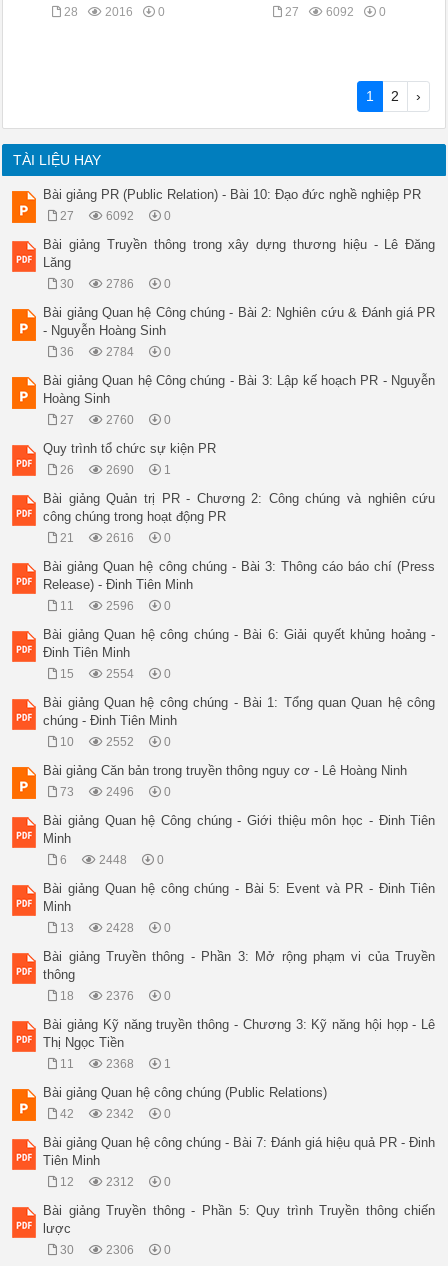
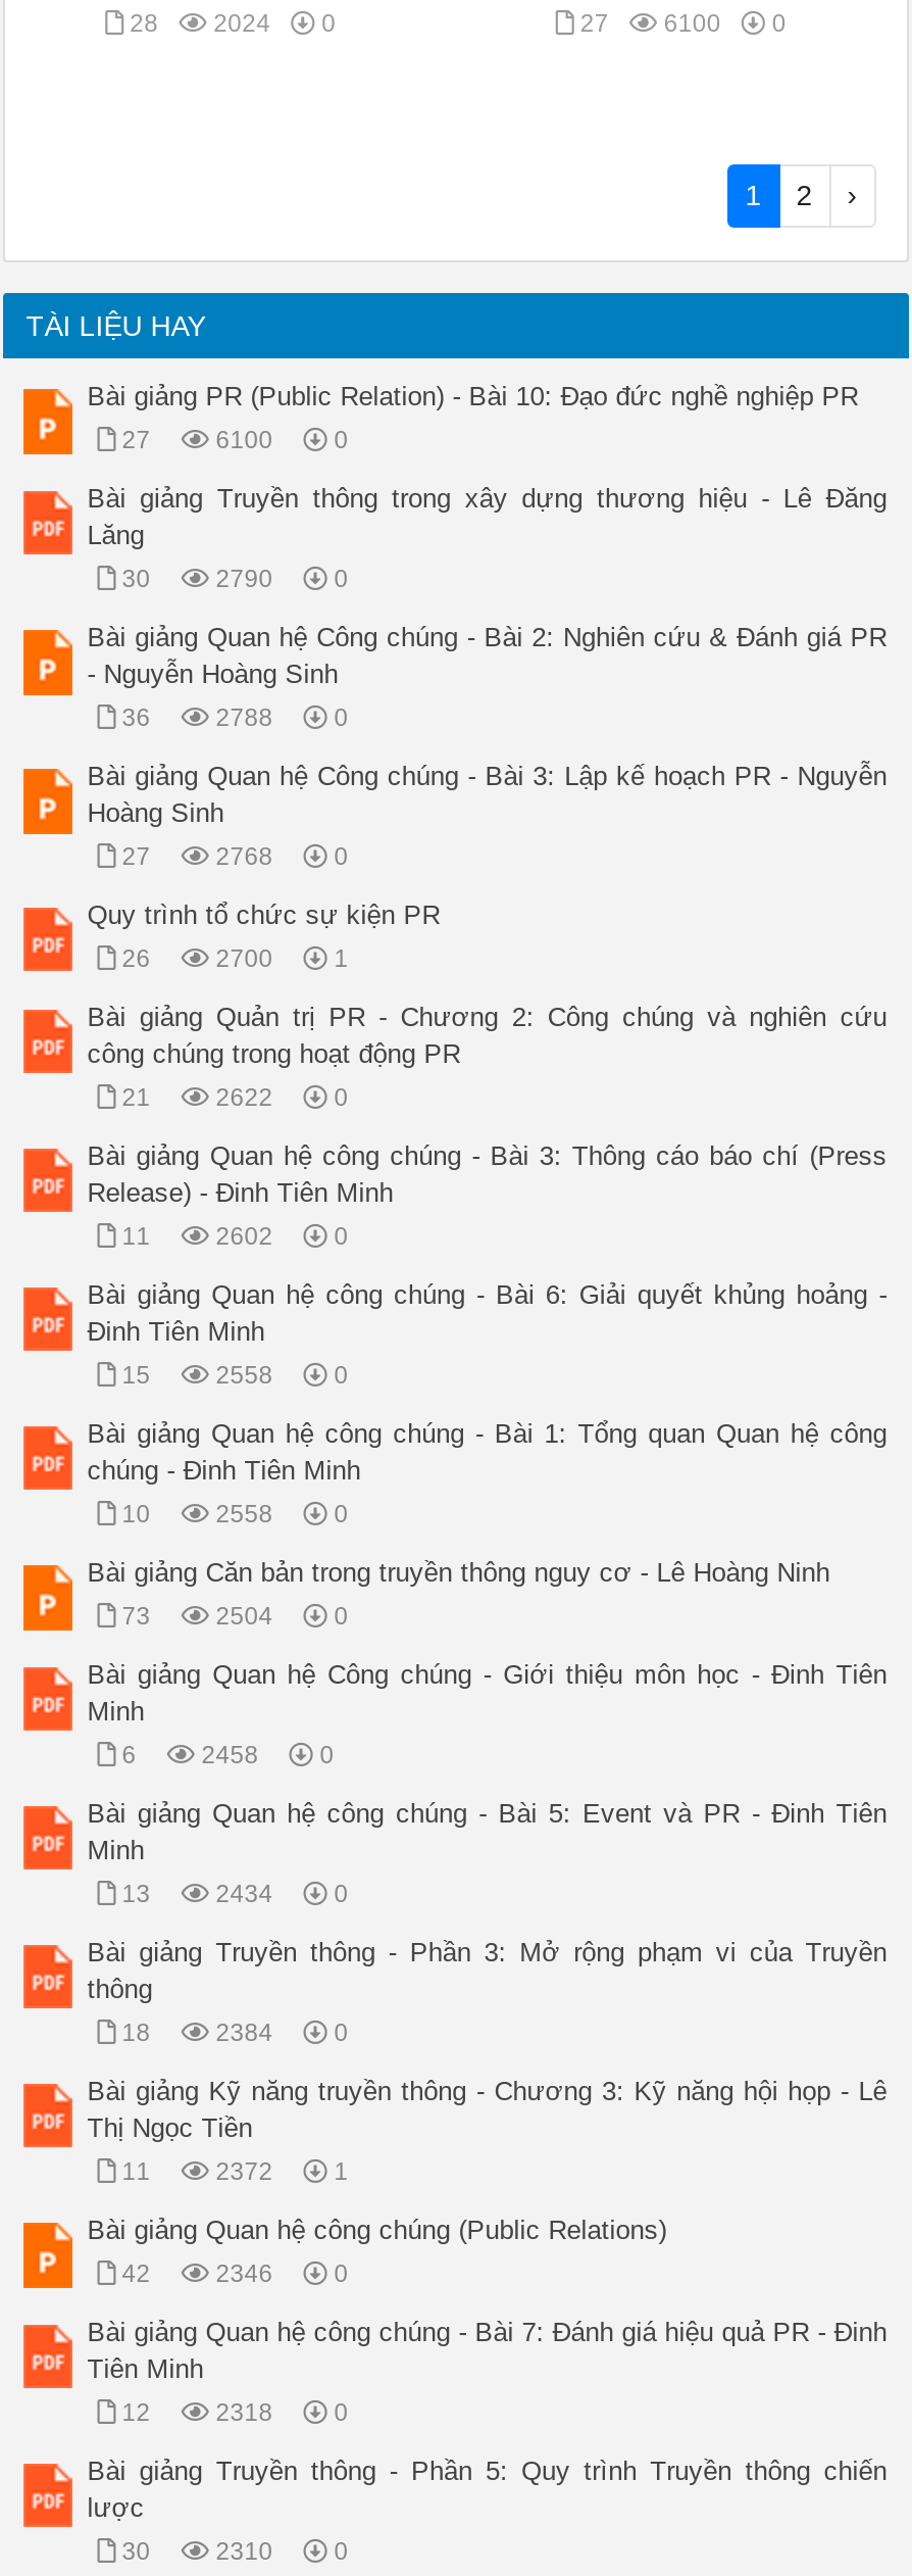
- 28 2016 0
+ 28 2024 0

- 27 6092 0
+ 27 6100 0

- 6092
+ 6100

- 2786
+ 2790

- 2784
+ 2788

- 2760
+ 2768

- 2690
+ 2700

- 2616
+ 2622

- 2596
+ 2602

- 2554
+ 2558

- 2552
+ 2558

- 2496
+ 2504

- 2448
+ 2458

- 2428
+ 2434

- 2376
+ 2384

- 2368
+ 2372

- 2342
+ 2346

- 2312
+ 2318

- 2306
+ 2310
